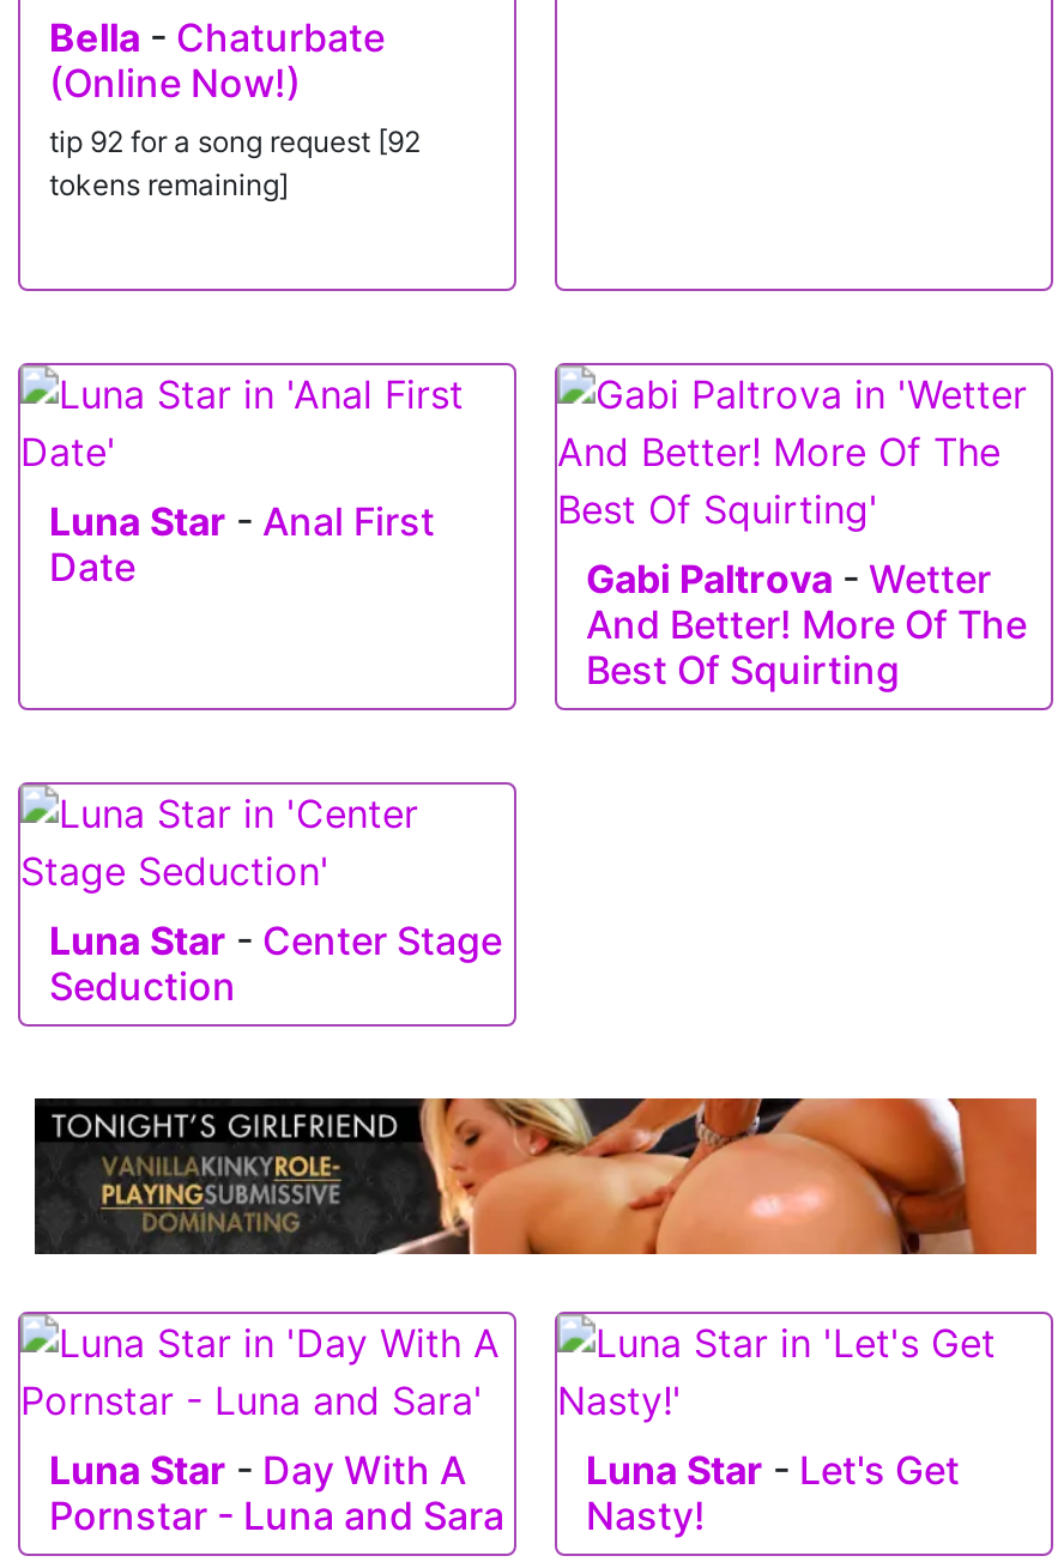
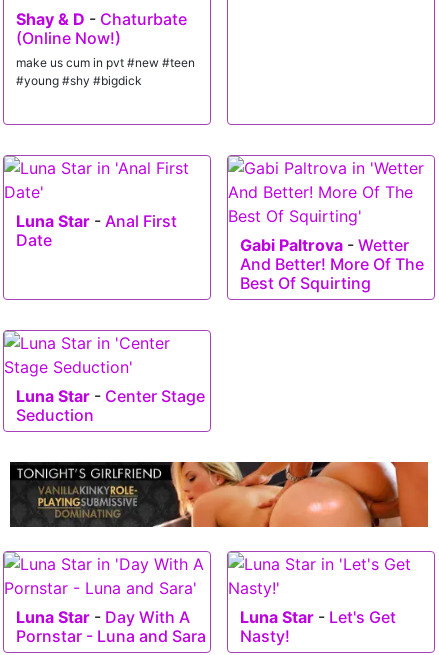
- Bella - Chaturbate
+ Shay & D - Chaturbate

- tip 92 for a song request [92
- tokens remaining]
+ make us cum in pvt #new #teen
+ #young #shy #bigdick
